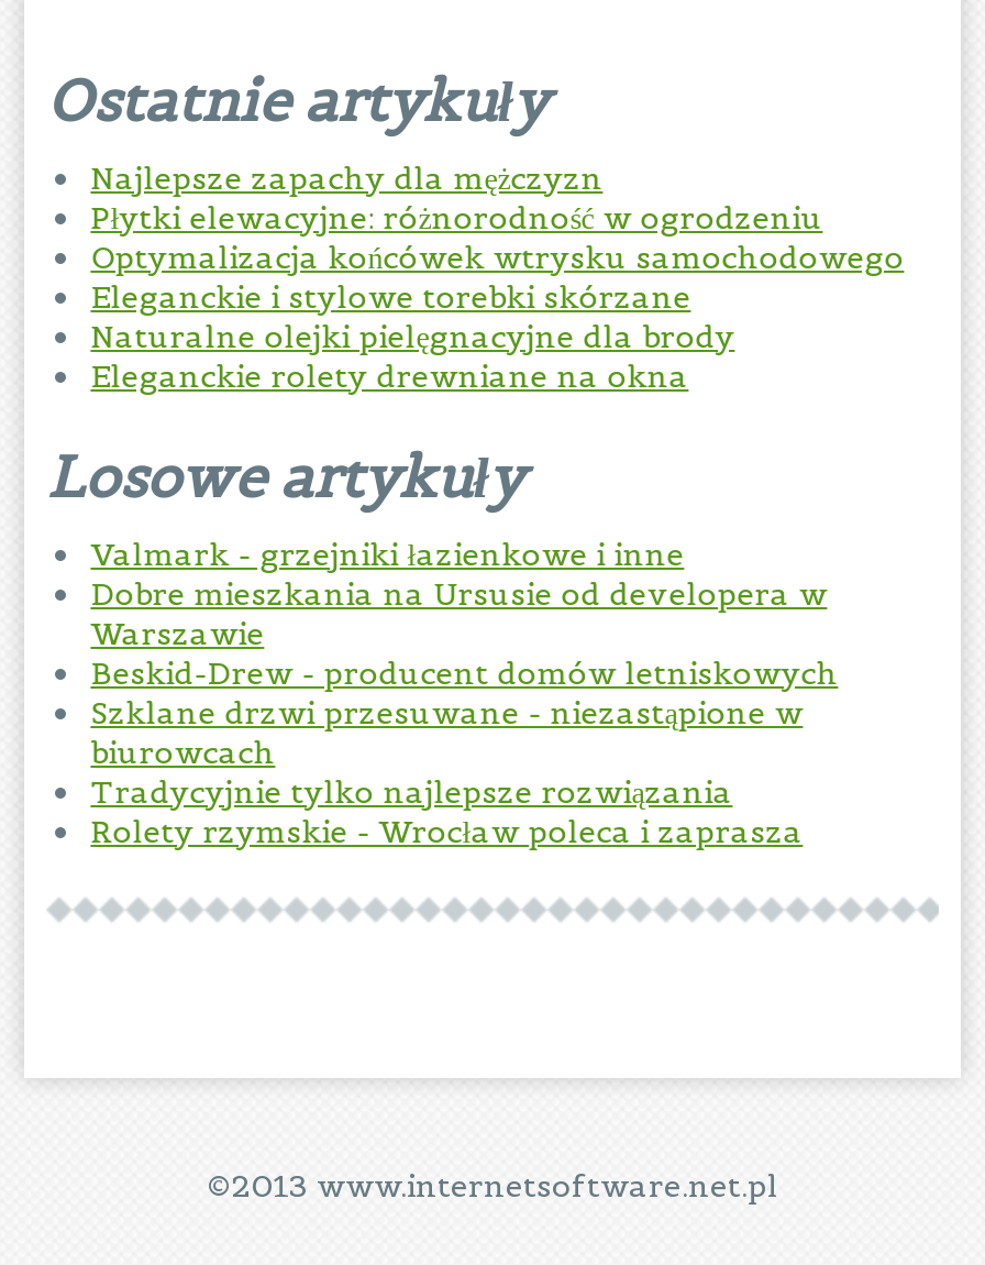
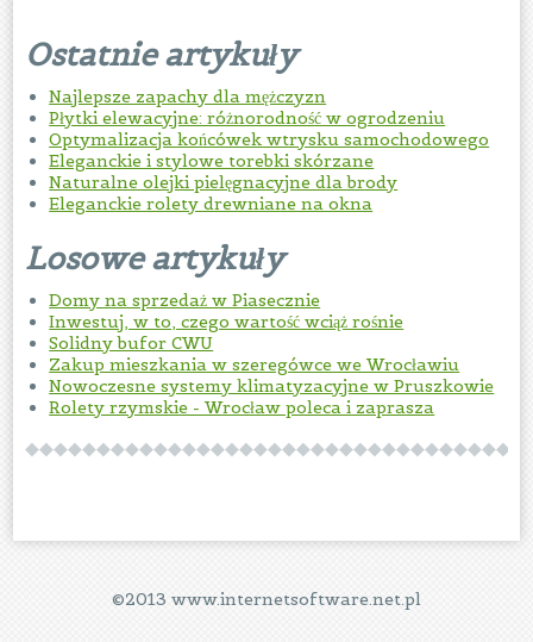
- Valmark - grzejniki łazienkowe i inne
- Dobre mieszkania na Ursusie od developera w
- Warszawie
- Beskid-Drew - producent domów letniskowych
- Szklane drzwi przesuwane - niezastąpione w
- biurowcach
- Tradycyjnie tylko najlepsze rozwiązania
+ Domy na sprzedaż w Piasecznie
+ Inwestuj, w to, czego wartość wciąż rośnie
+ Solidny bufor CWU
+ Zakup mieszkania w szeregówce we Wrocławiu
+ Nowoczesne systemy klimatyzacyjne w Pruszkowie
